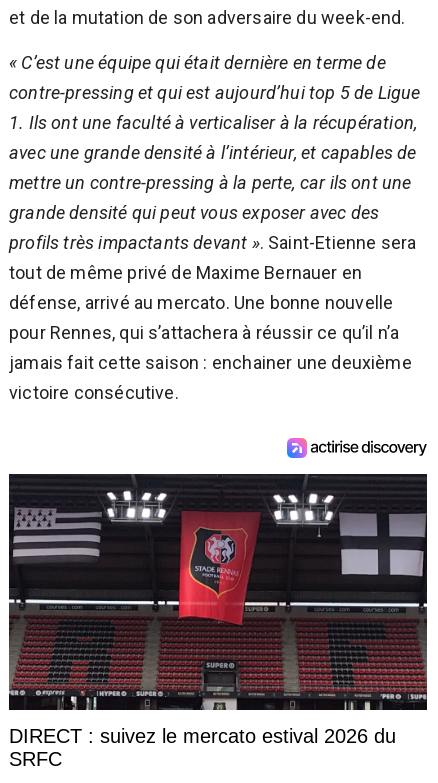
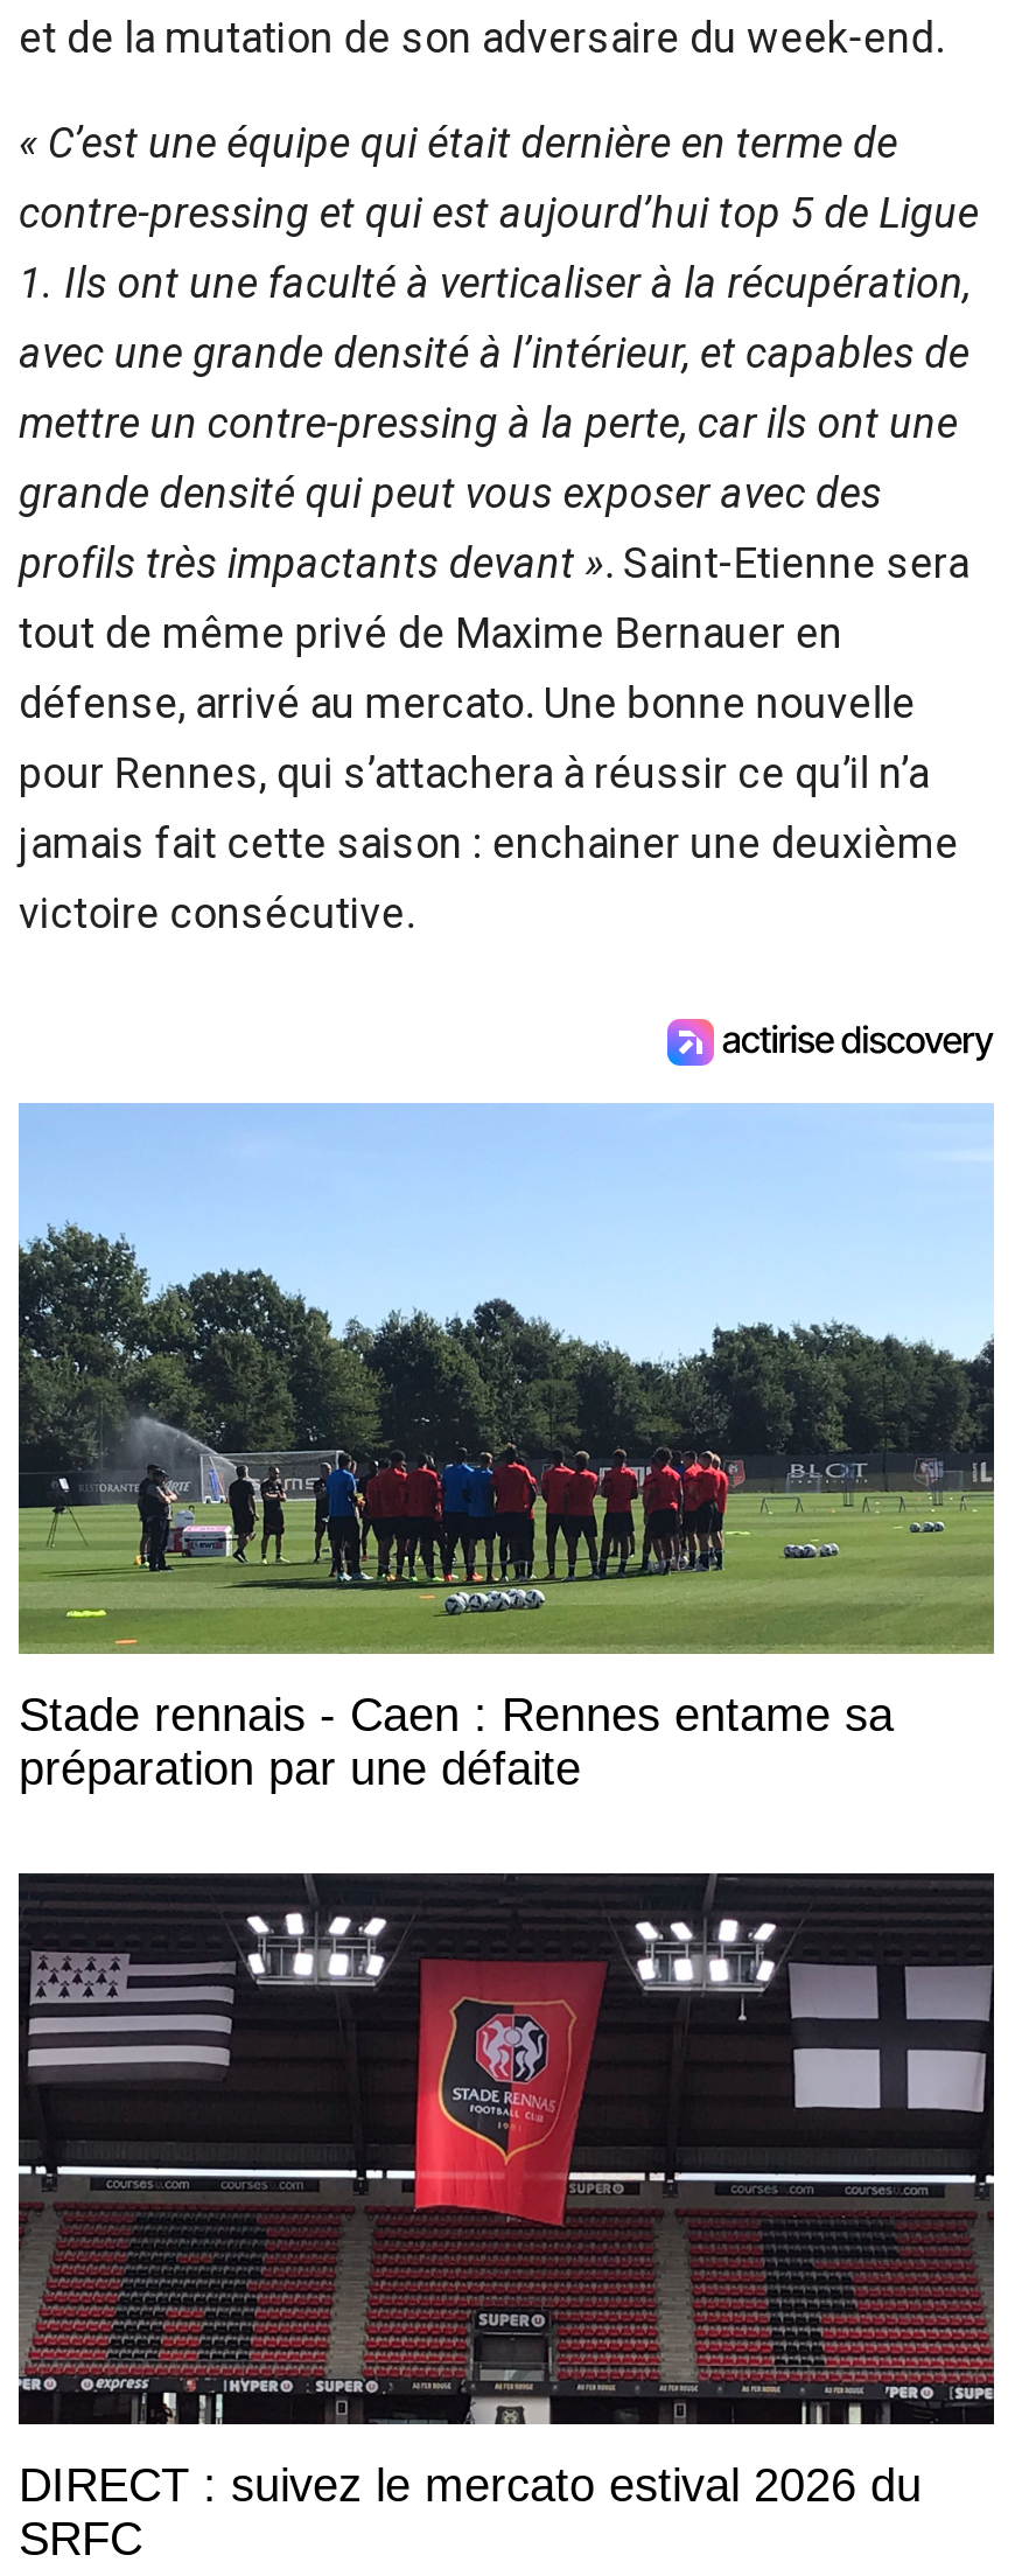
+ [image]
+ Stade rennais - Caen : Rennes entame sa
+ préparation par une défaite
